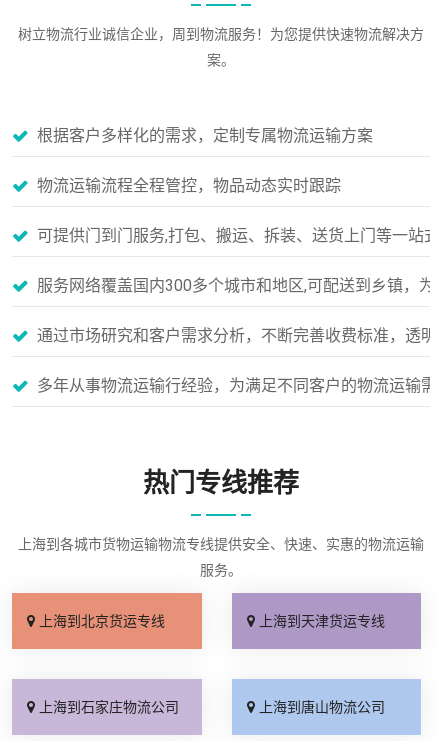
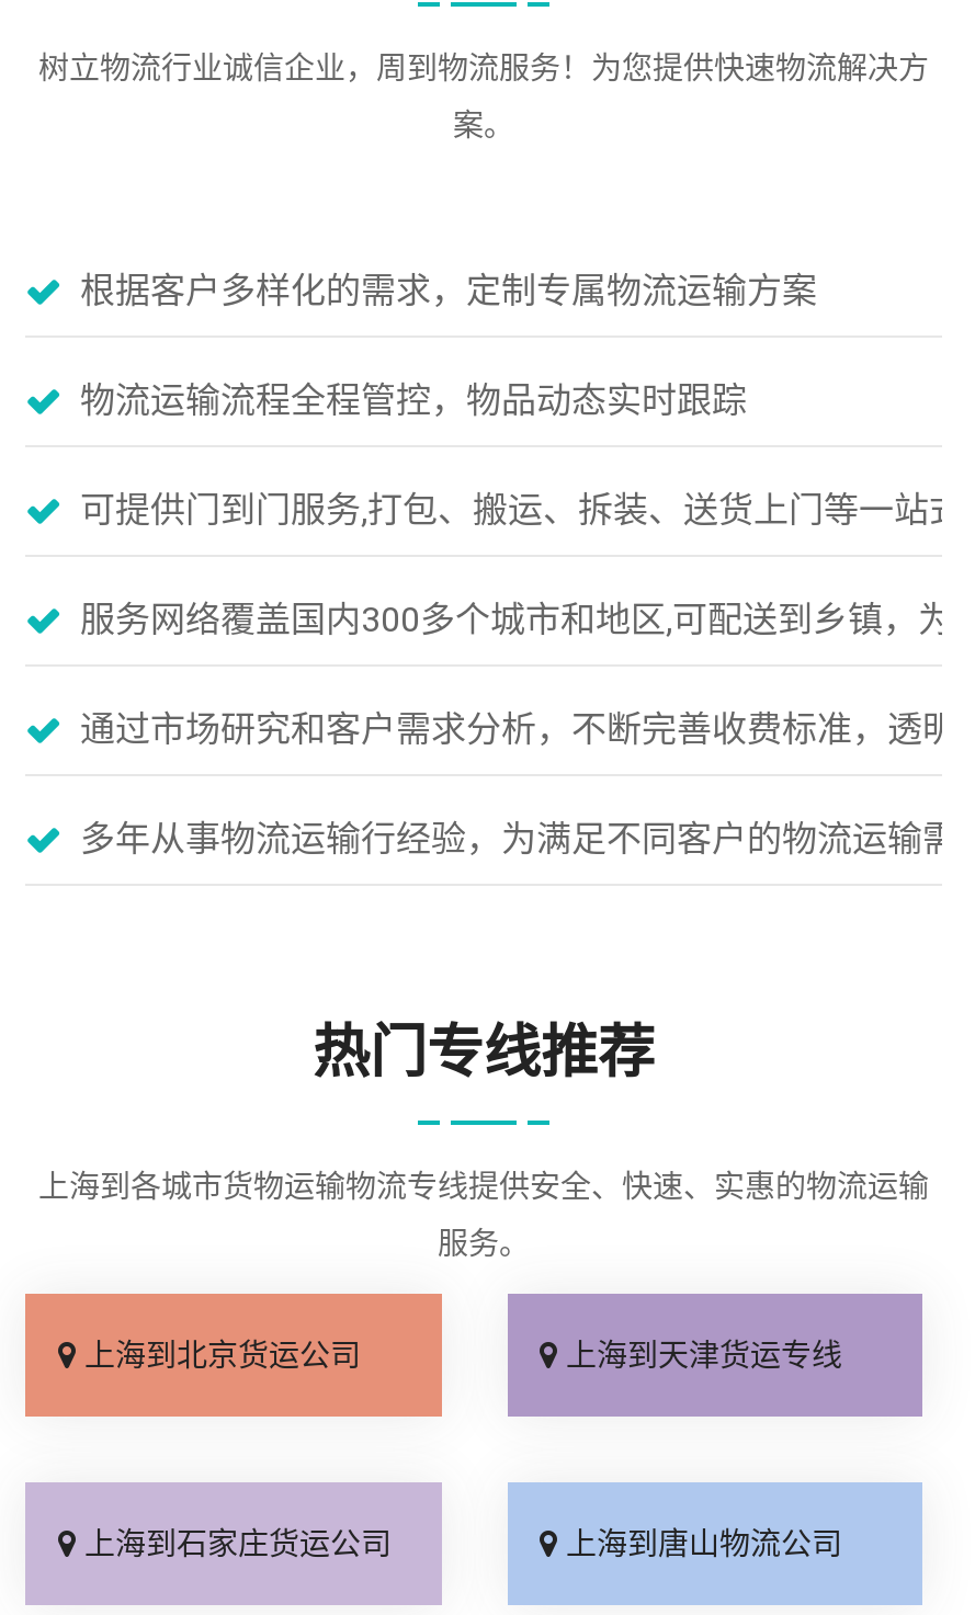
- 上海到北京货运专线
+ 上海到北京货运公司

- 上海到石家庄物流公司
+ 上海到石家庄货运公司
